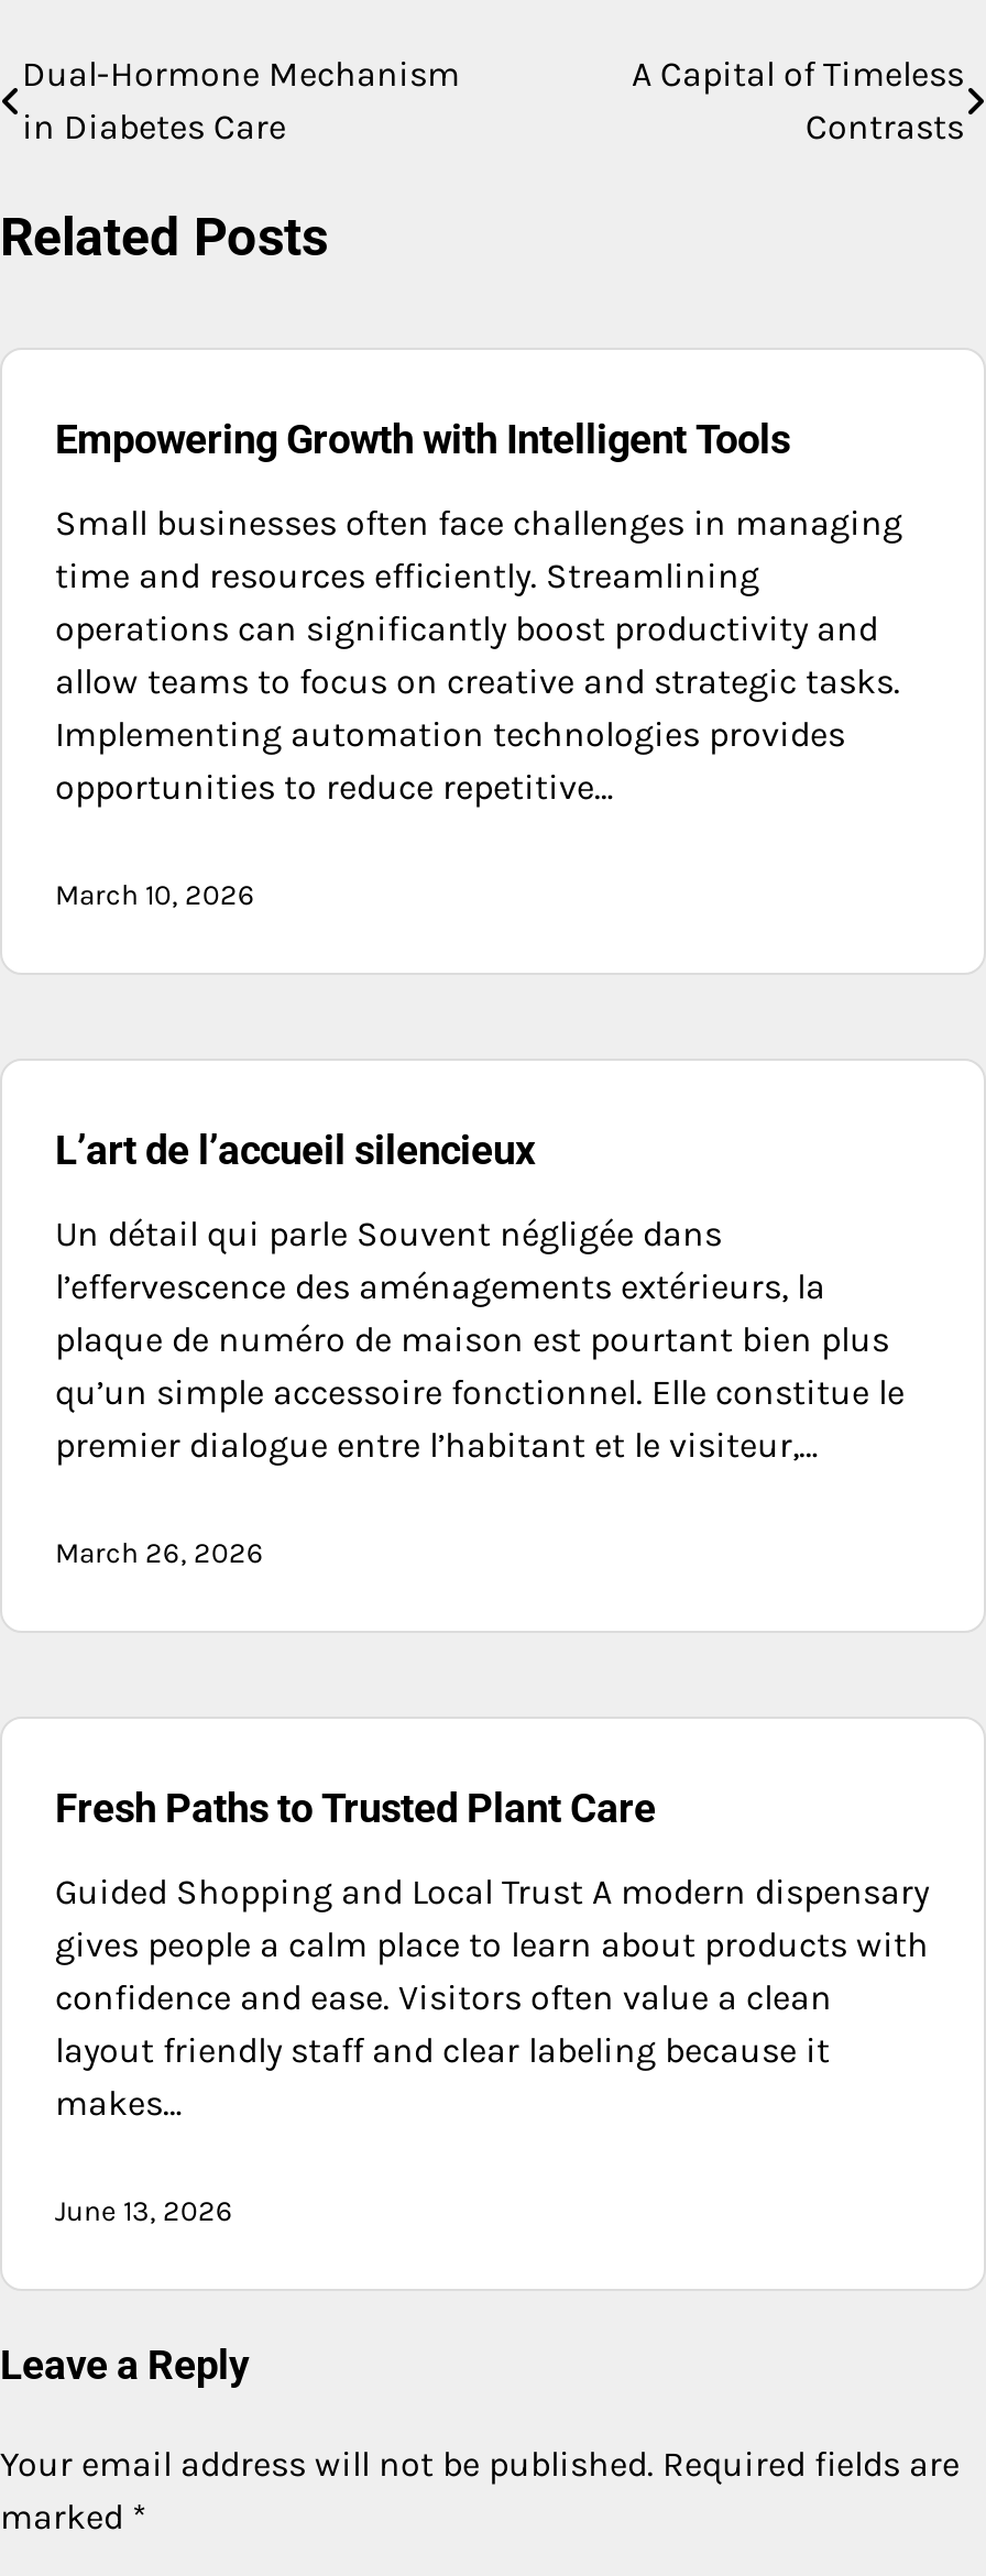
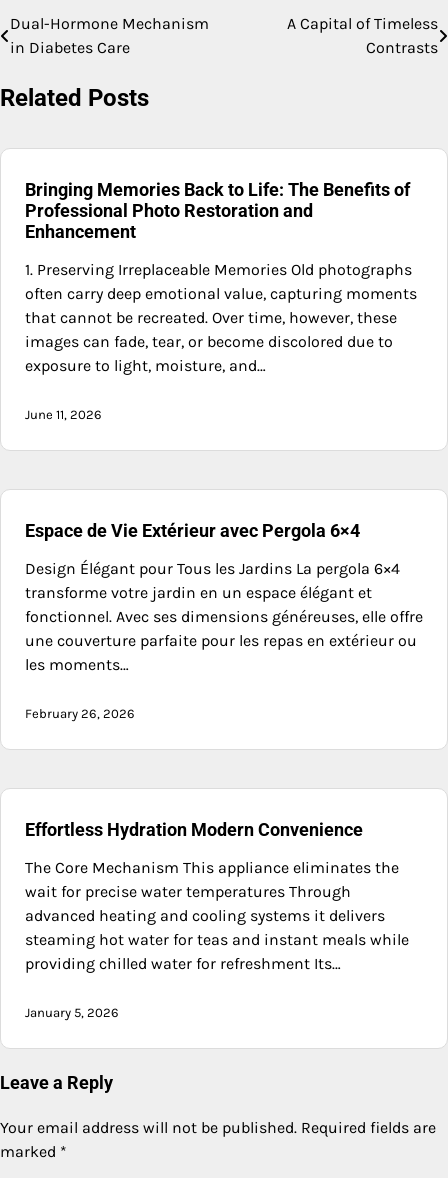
- Empowering Growth with Intelligent Tools
+ Bringing Memories Back to Life: The Benefits of
+ Professional Photo Restoration and
+ Enhancement

- Small businesses often face challenges in managing
- time and resources efficiently. Streamlining
- operations can significantly boost productivity and
- allow teams to focus on creative and strategic tasks.
- Implementing automation technologies provides
- opportunities to reduce repetitive…
+ 1. Preserving Irreplaceable Memories Old photographs
+ often carry deep emotional value, capturing moments
+ that cannot be recreated. Over time, however, these
+ images can fade, tear, or become discolored due to
+ exposure to light, moisture, and…

- March 10, 2026
+ June 11, 2026

- L’art de l’accueil silencieux
+ Espace de Vie Extérieur avec Pergola 6×4

- Un détail qui parle Souvent négligée dans
- l’effervescence des aménagements extérieurs, la
- plaque de numéro de maison est pourtant bien plus
- qu’un simple accessoire fonctionnel. Elle constitue le
- premier dialogue entre l’habitant et le visiteur,…
+ Design Élégant pour Tous les Jardins La pergola 6×4
+ transforme votre jardin en un espace élégant et
+ fonctionnel. Avec ses dimensions généreuses, elle offre
+ une couverture parfaite pour les repas en extérieur ou
+ les moments…

- March 26, 2026
+ February 26, 2026

- Fresh Paths to Trusted Plant Care
+ Effortless Hydration Modern Convenience

- Guided Shopping and Local Trust A modern dispensary
- gives people a calm place to learn about products with
- confidence and ease. Visitors often value a clean
- layout friendly staff and clear labeling because it
- makes…
+ The Core Mechanism This appliance eliminates the
+ wait for precise water temperatures Through
+ advanced heating and cooling systems it delivers
+ steaming hot water for teas and instant meals while
+ providing chilled water for refreshment Its…

- June 13, 2026
+ January 5, 2026
